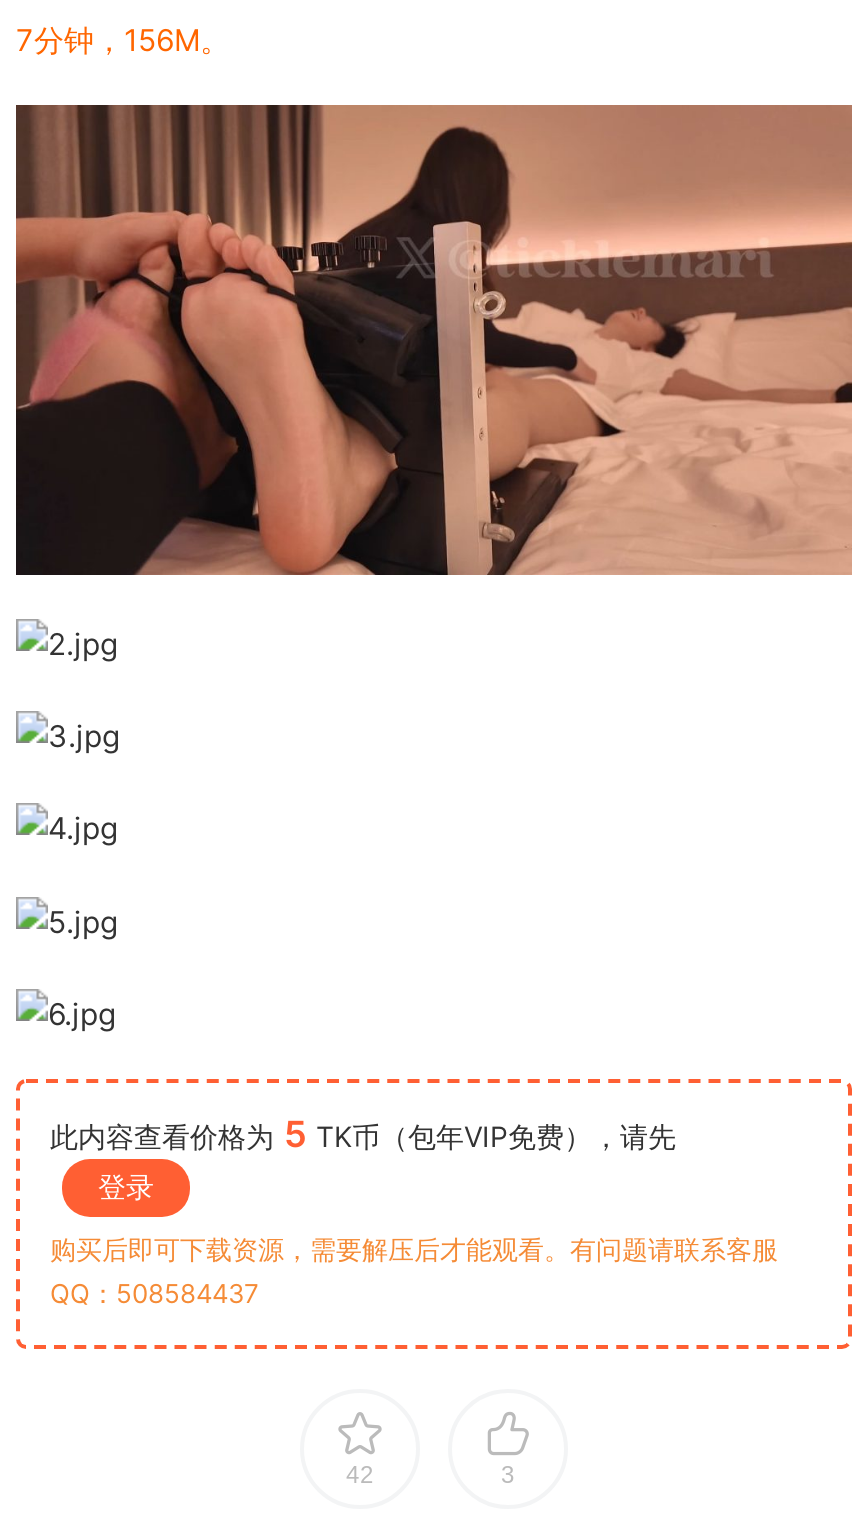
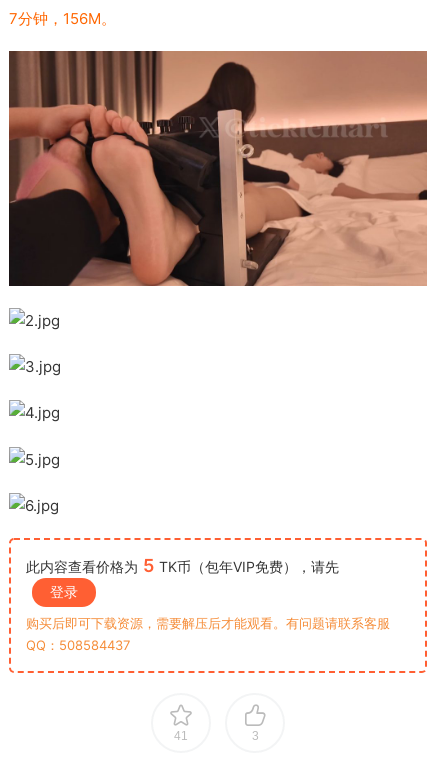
- 42
+ 41
